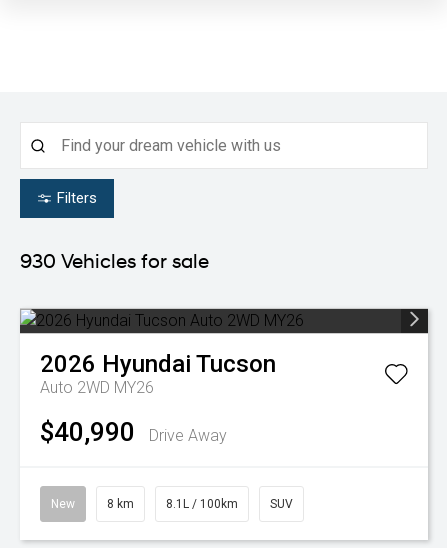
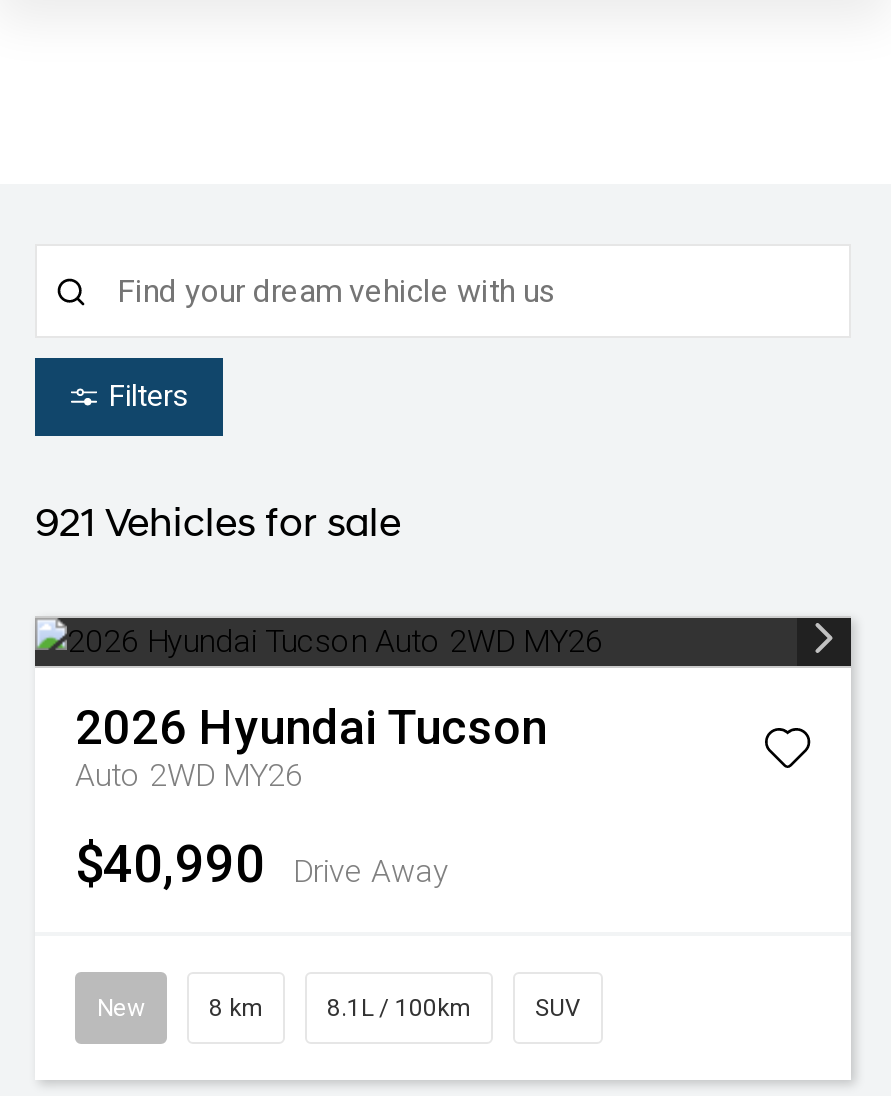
- 930 Vehicles for sale
+ 921 Vehicles for sale
